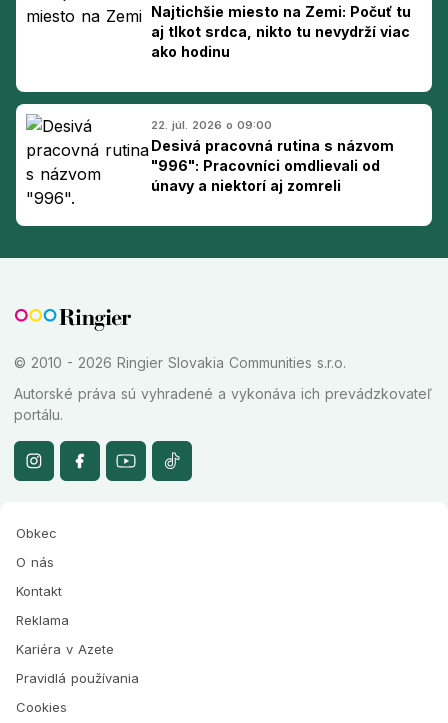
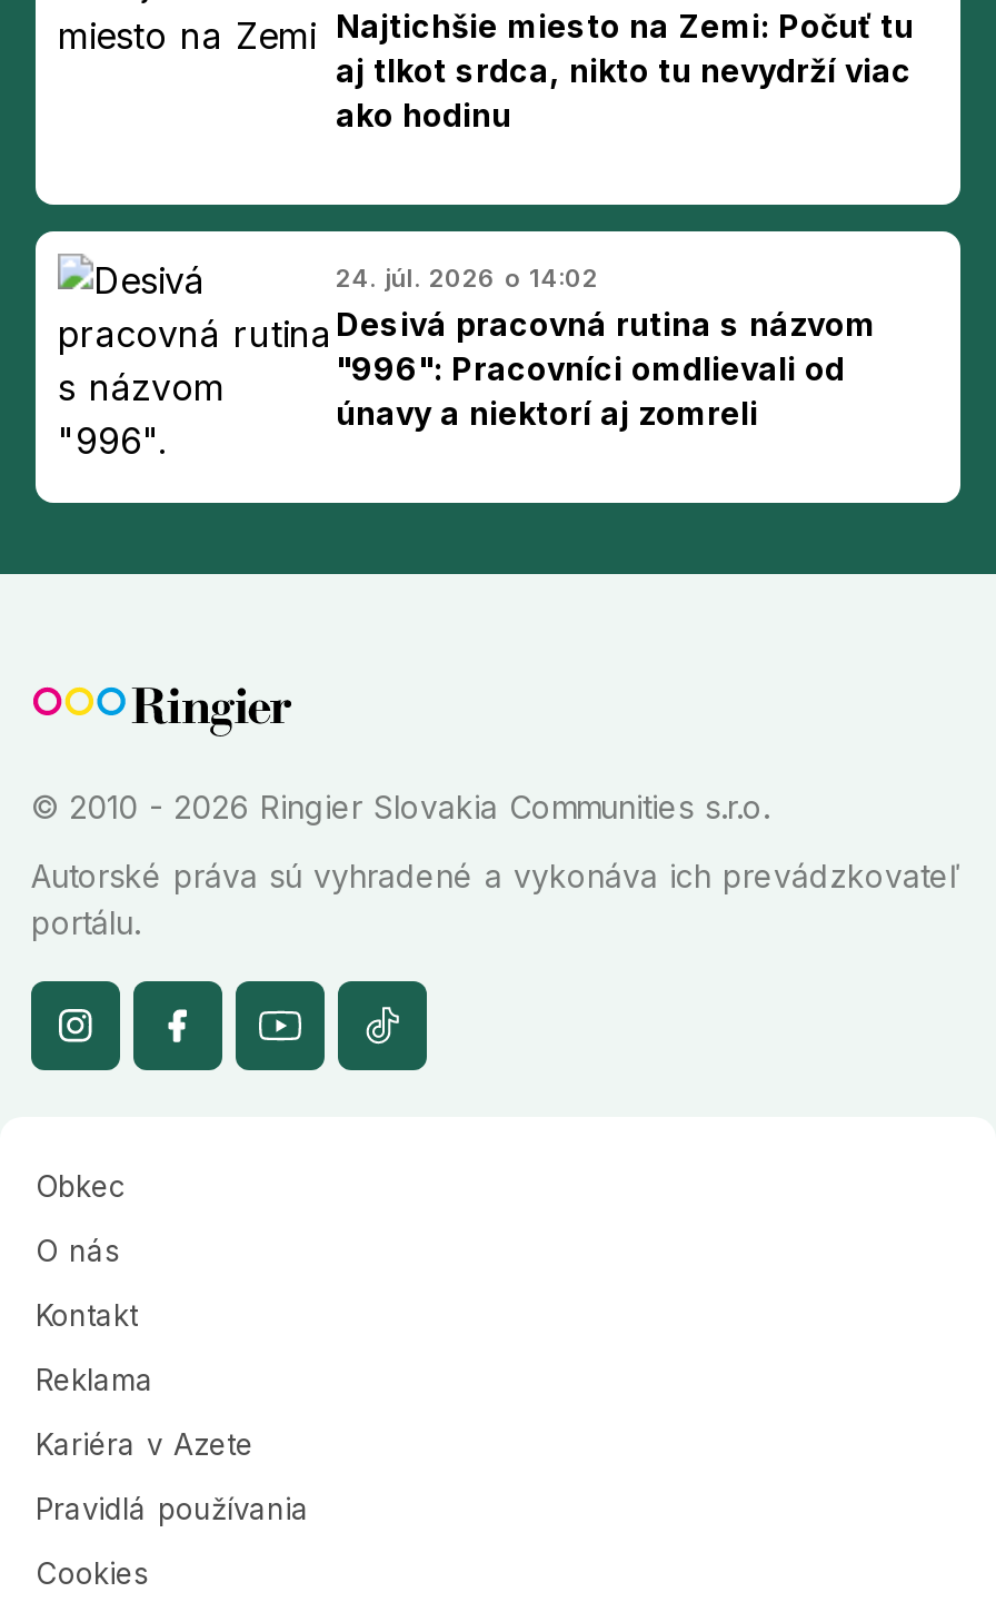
- 22. júl. 2026 o 09:00
+ 24. júl. 2026 o 14:02
